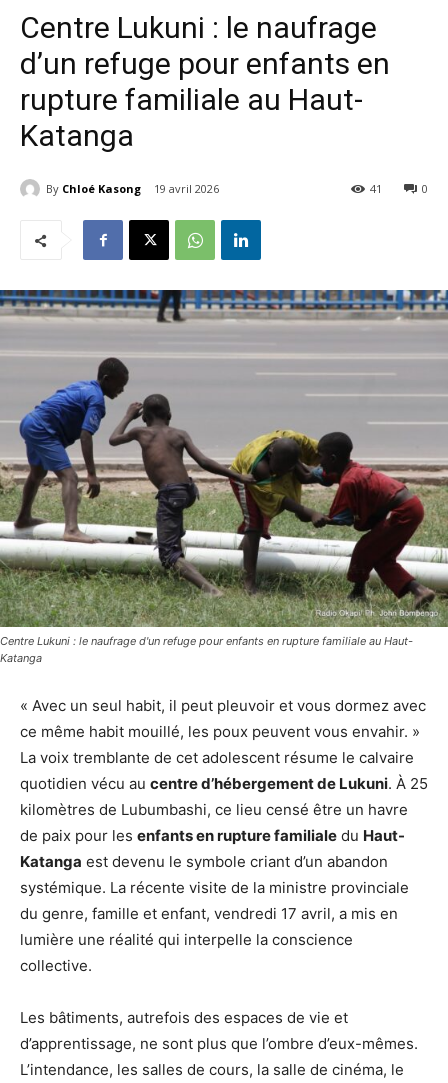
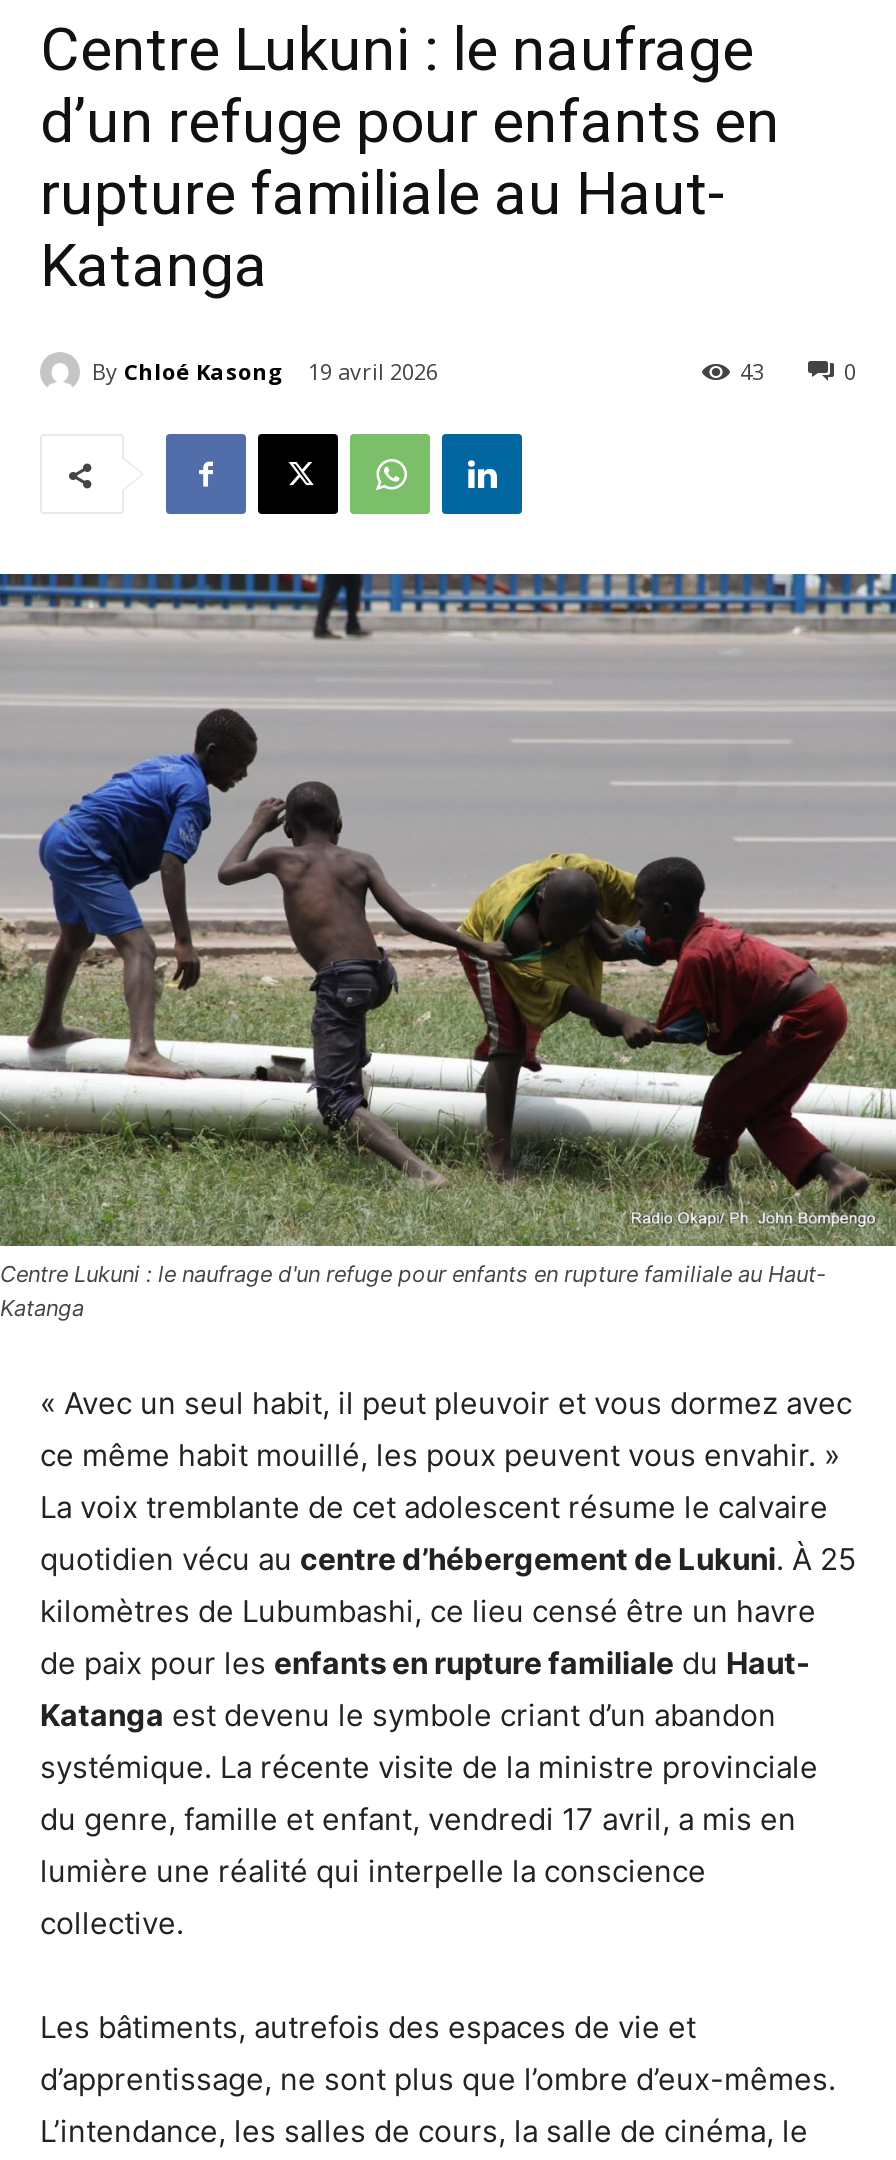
- 41
+ 43
